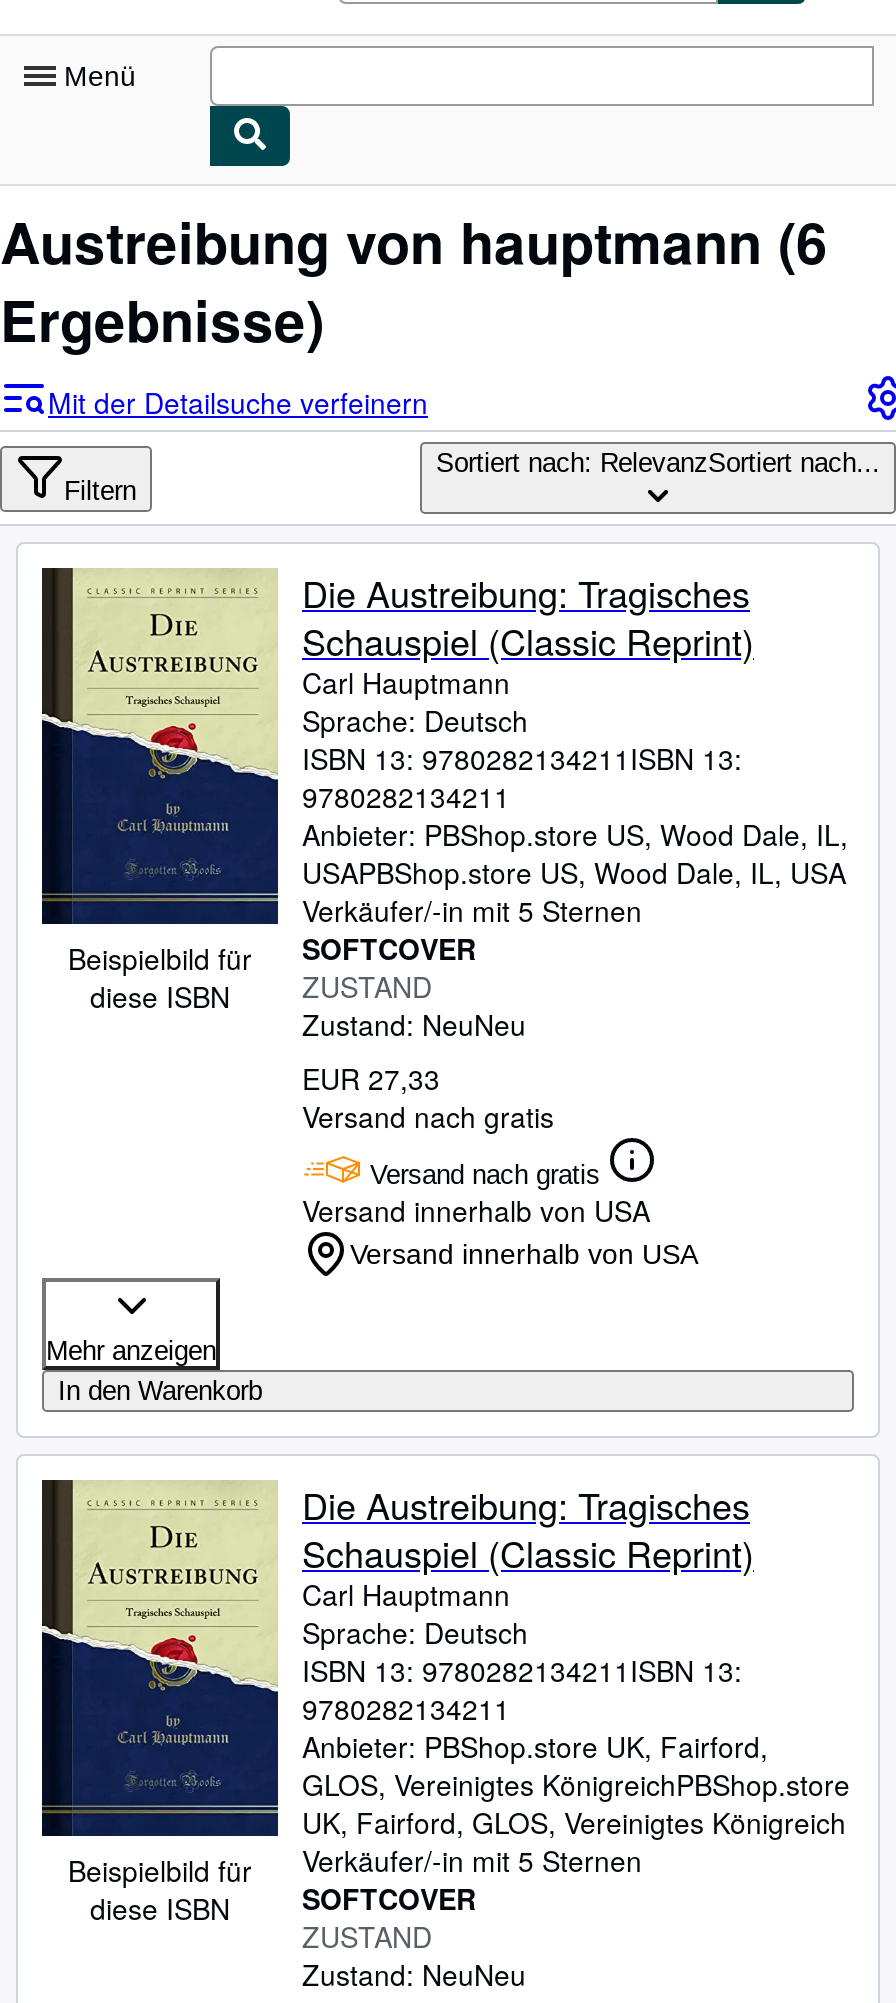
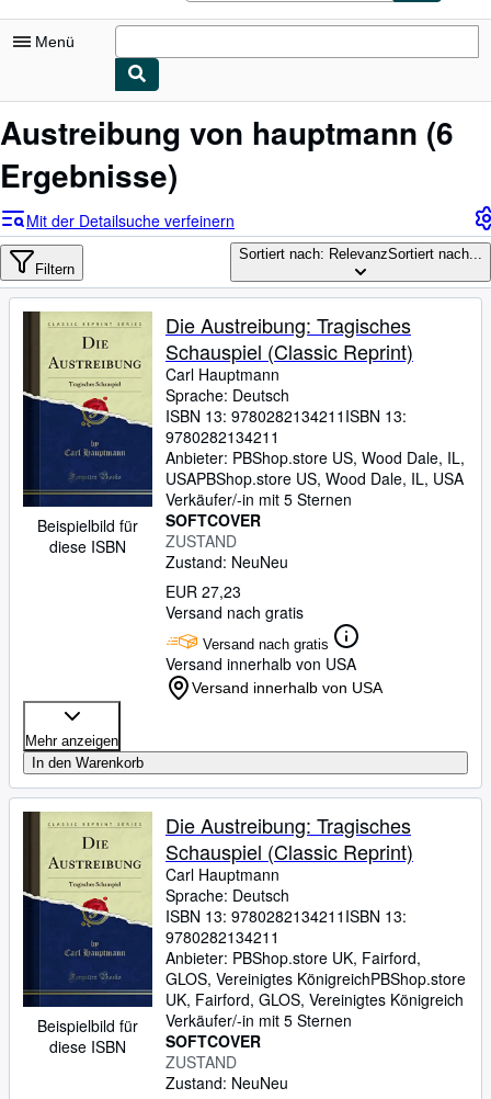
- EUR 27,33
+ EUR 27,23
